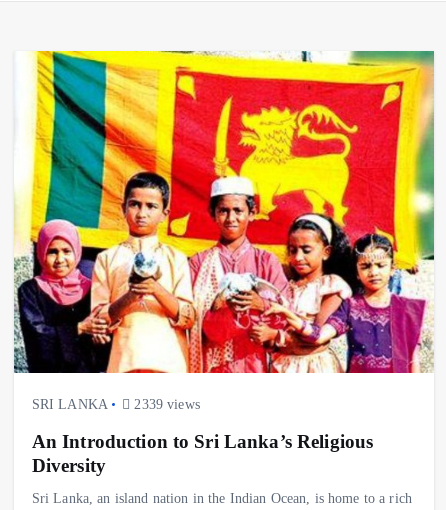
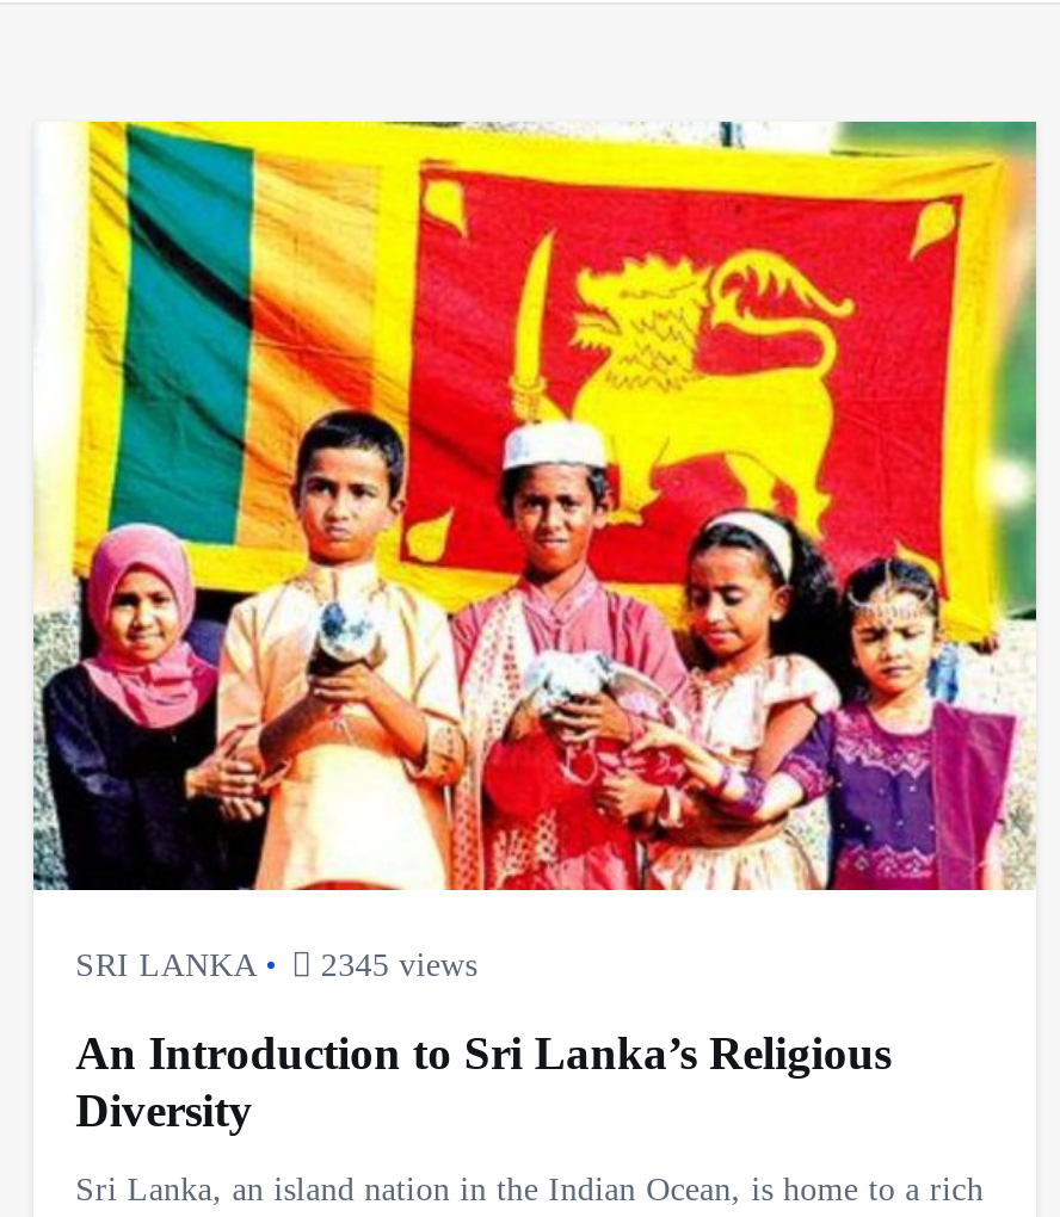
- SRI LANKA 2339 views
+ SRI LANKA 2345 views
